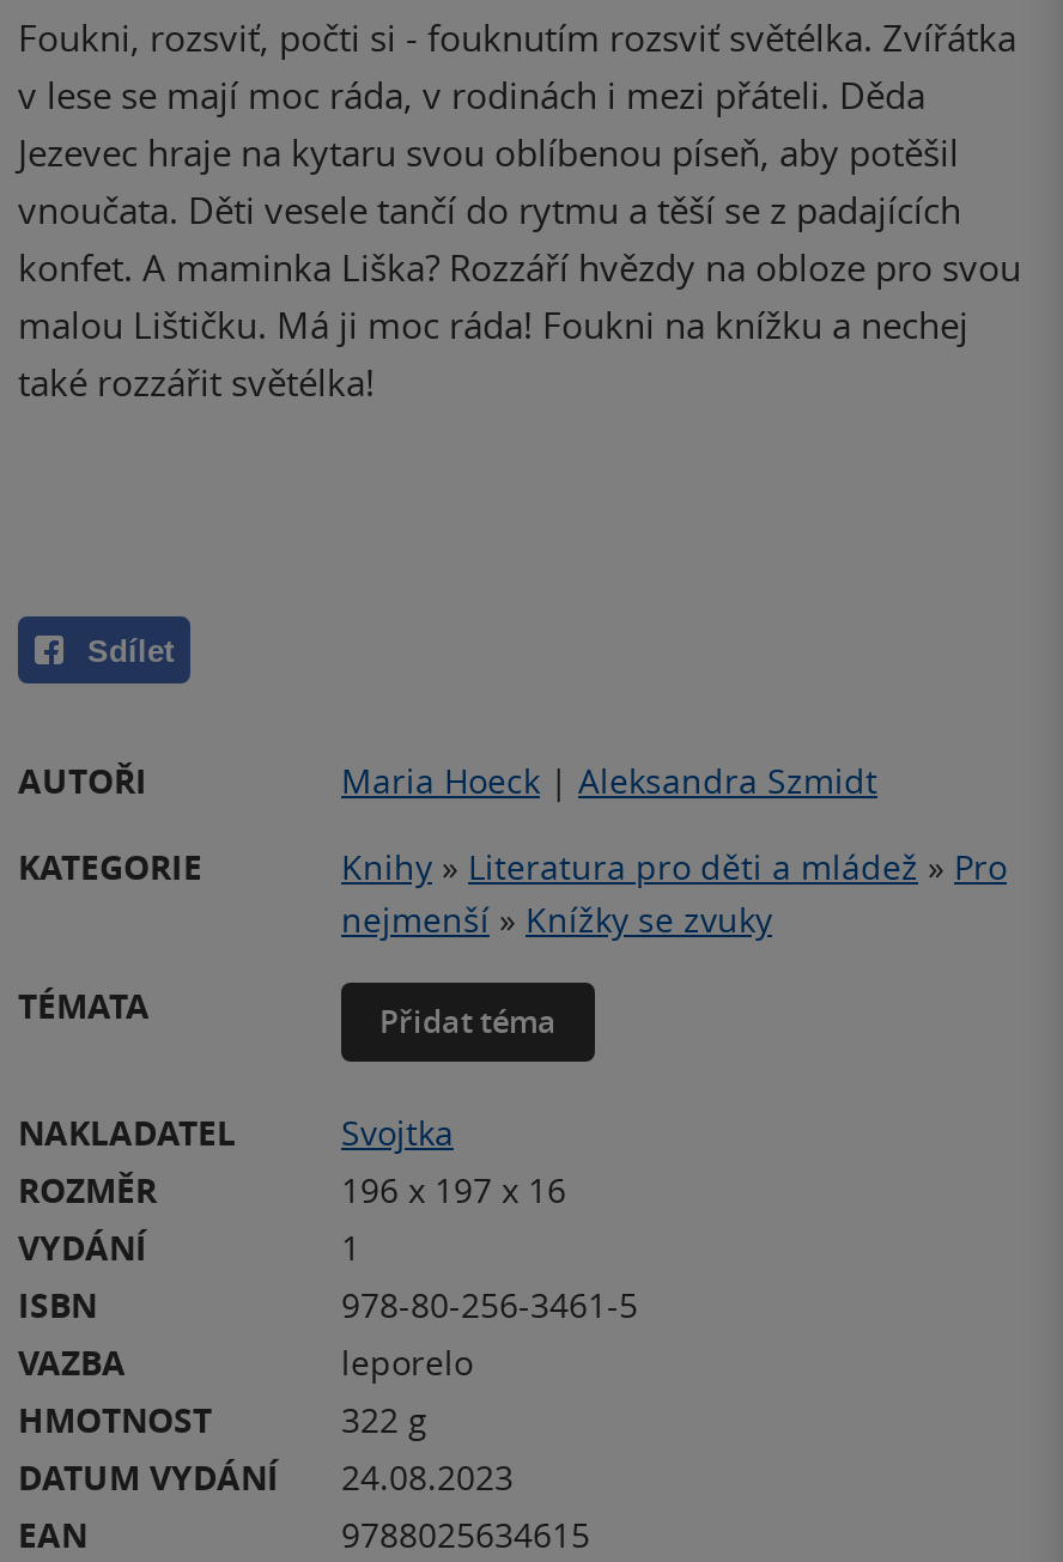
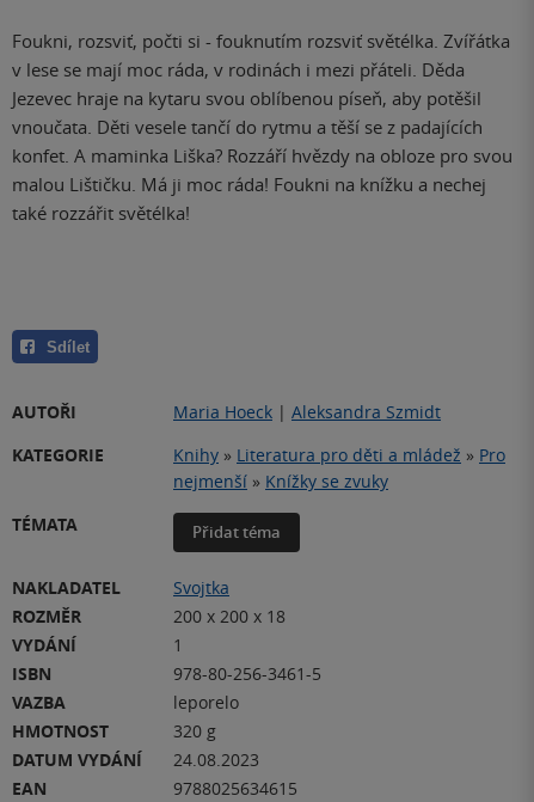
- 196 x 197 x 16
+ 200 x 200 x 18

- 322 g
+ 320 g
